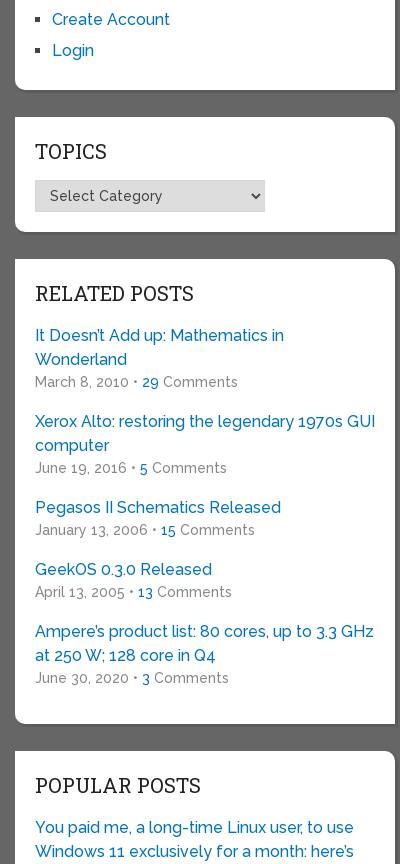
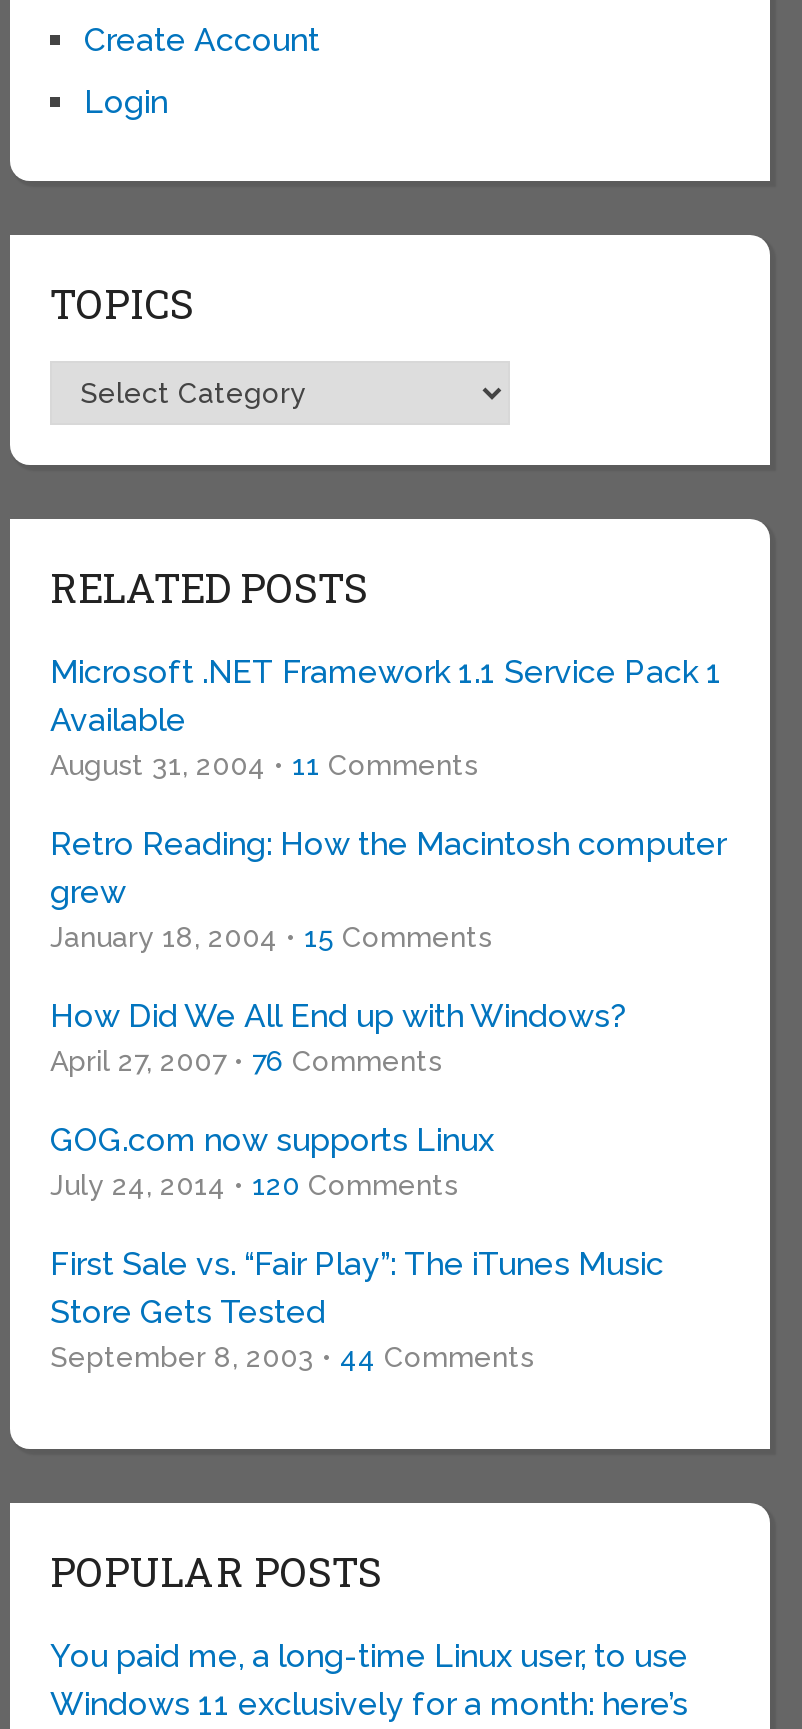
- It Doesn’t Add up: Mathematics in
- Wonderland
- March 8, 2010 • 29 Comments
+ Microsoft .NET Framework 1.1 Service Pack 1
+ Available
+ August 31, 2004 • 11 Comments

- Xerox Alto: restoring the legendary 1970s GUI
- computer
- June 19, 2016 • 5 Comments
+ Retro Reading: How the Macintosh computer
+ grew
+ January 18, 2004 • 15 Comments

- Pegasos II Schematics Released
- January 13, 2006 • 15 Comments
+ How Did We All End up with Windows?
+ April 27, 2007 • 76 Comments

- GeekOS 0.3.0 Released
- April 13, 2005 • 13 Comments
+ GOG.com now supports Linux
+ July 24, 2014 • 120 Comments

- Ampere’s product list: 80 cores, up to 3.3 GHz
- at 250 W; 128 core in Q4
- June 30, 2020 • 3 Comments
+ First Sale vs. “Fair Play”: The iTunes Music
+ Store Gets Tested
+ September 8, 2003 • 44 Comments
